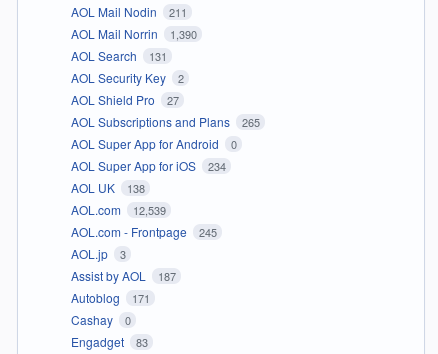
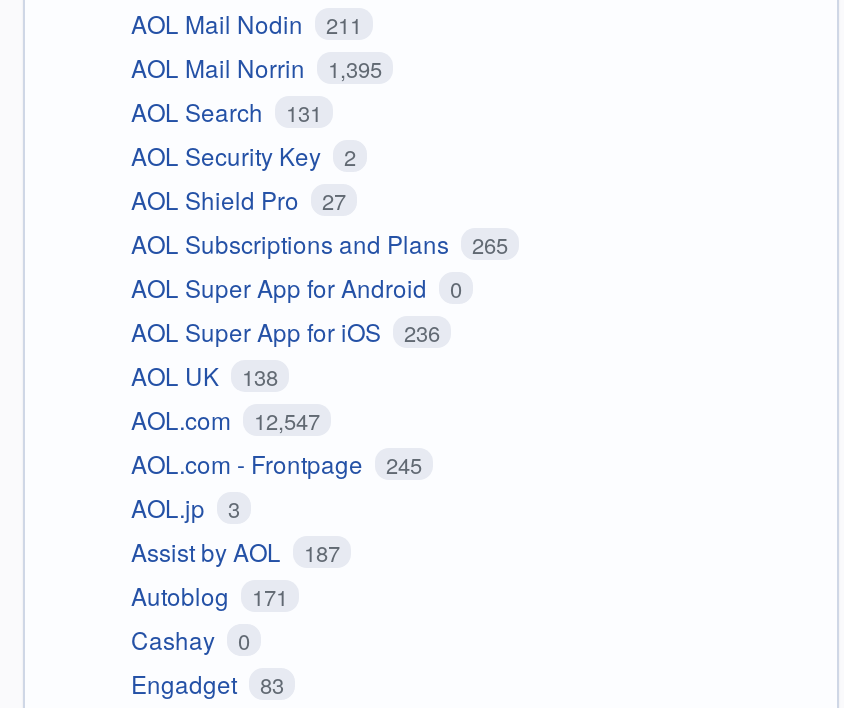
- AOL Mail Norrin 1,390
+ AOL Mail Norrin 1,395

- AOL Super App for iOS 234
+ AOL Super App for iOS 236

- AOL.com 12,539
+ AOL.com 12,547
